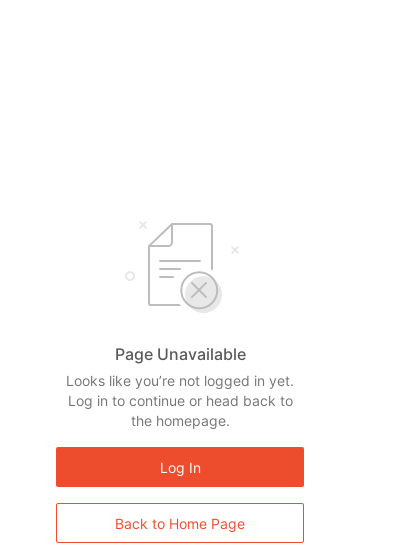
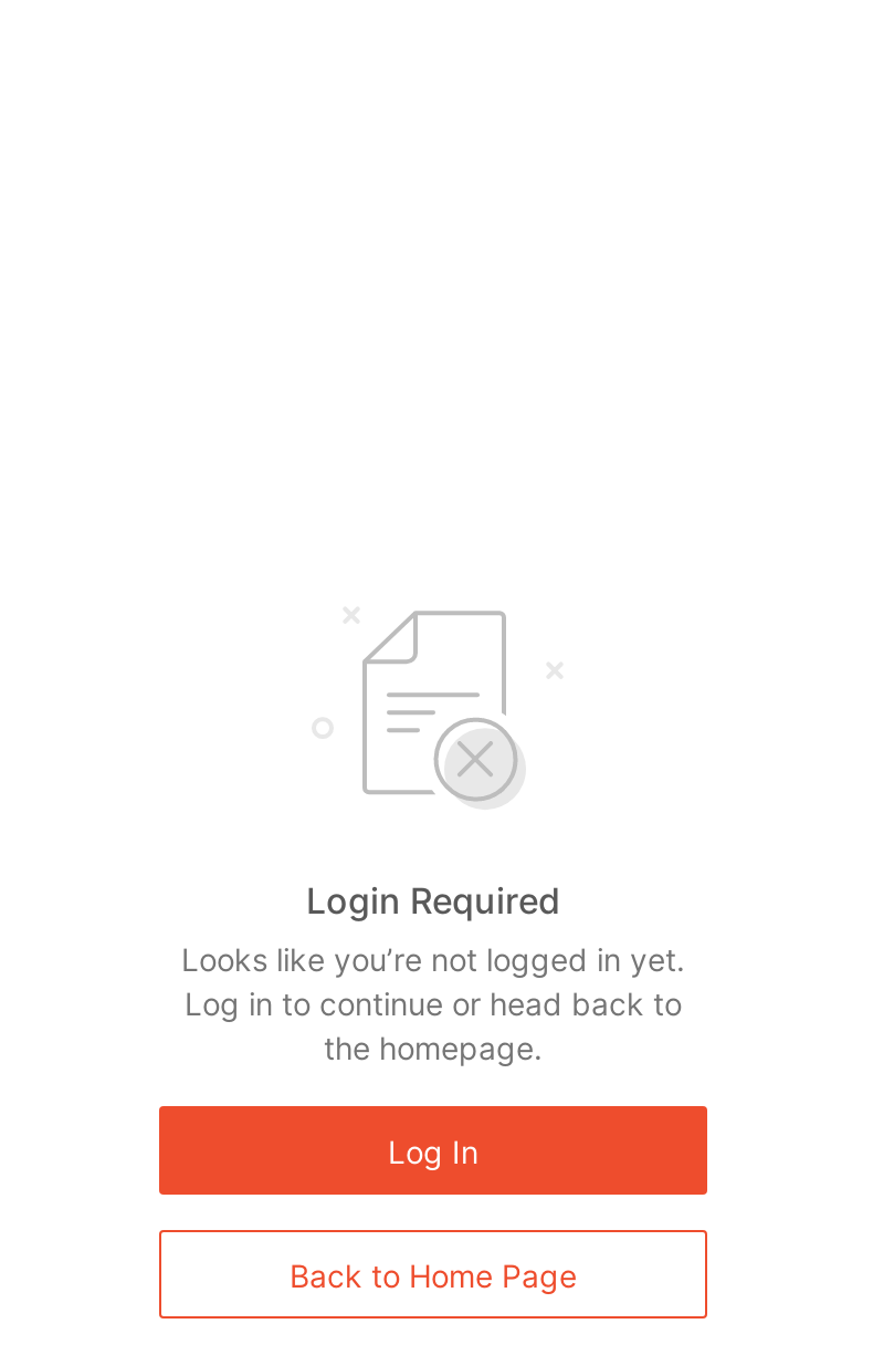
- Page Unavailable
+ Login Required
